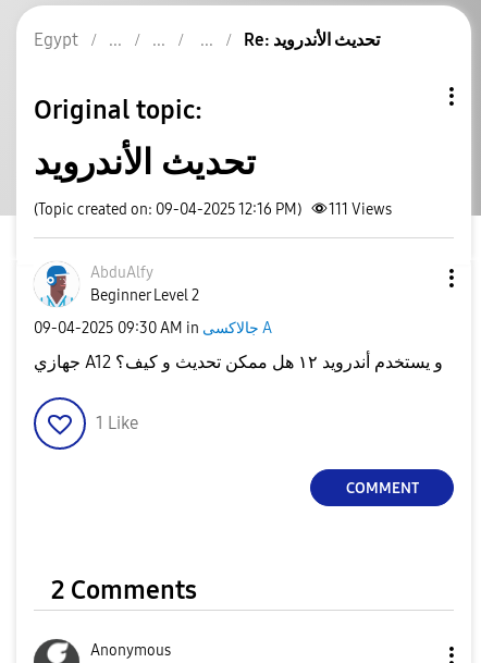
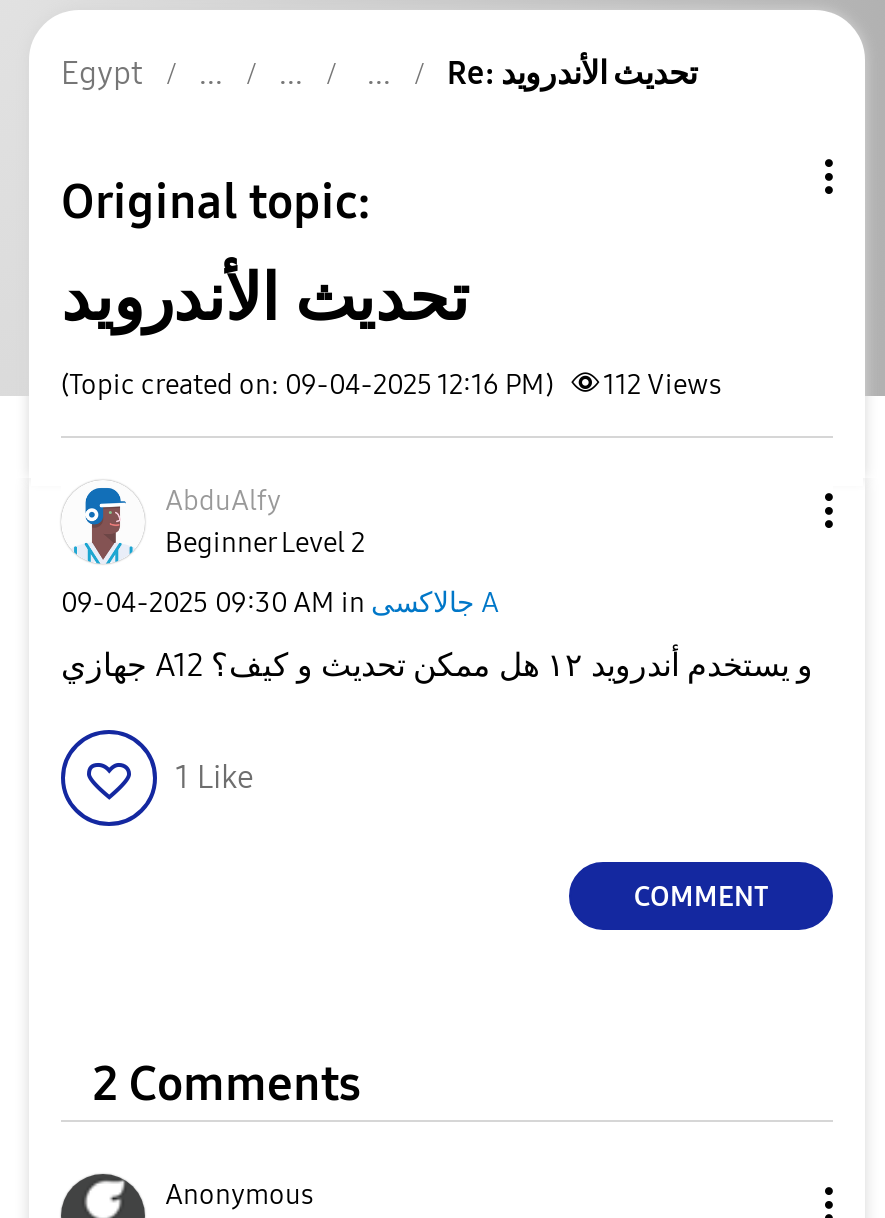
- (Topic created on: 09-04-2025 12:16 PM) 111 Views
+ (Topic created on: 09-04-2025 12:16 PM) 112 Views
